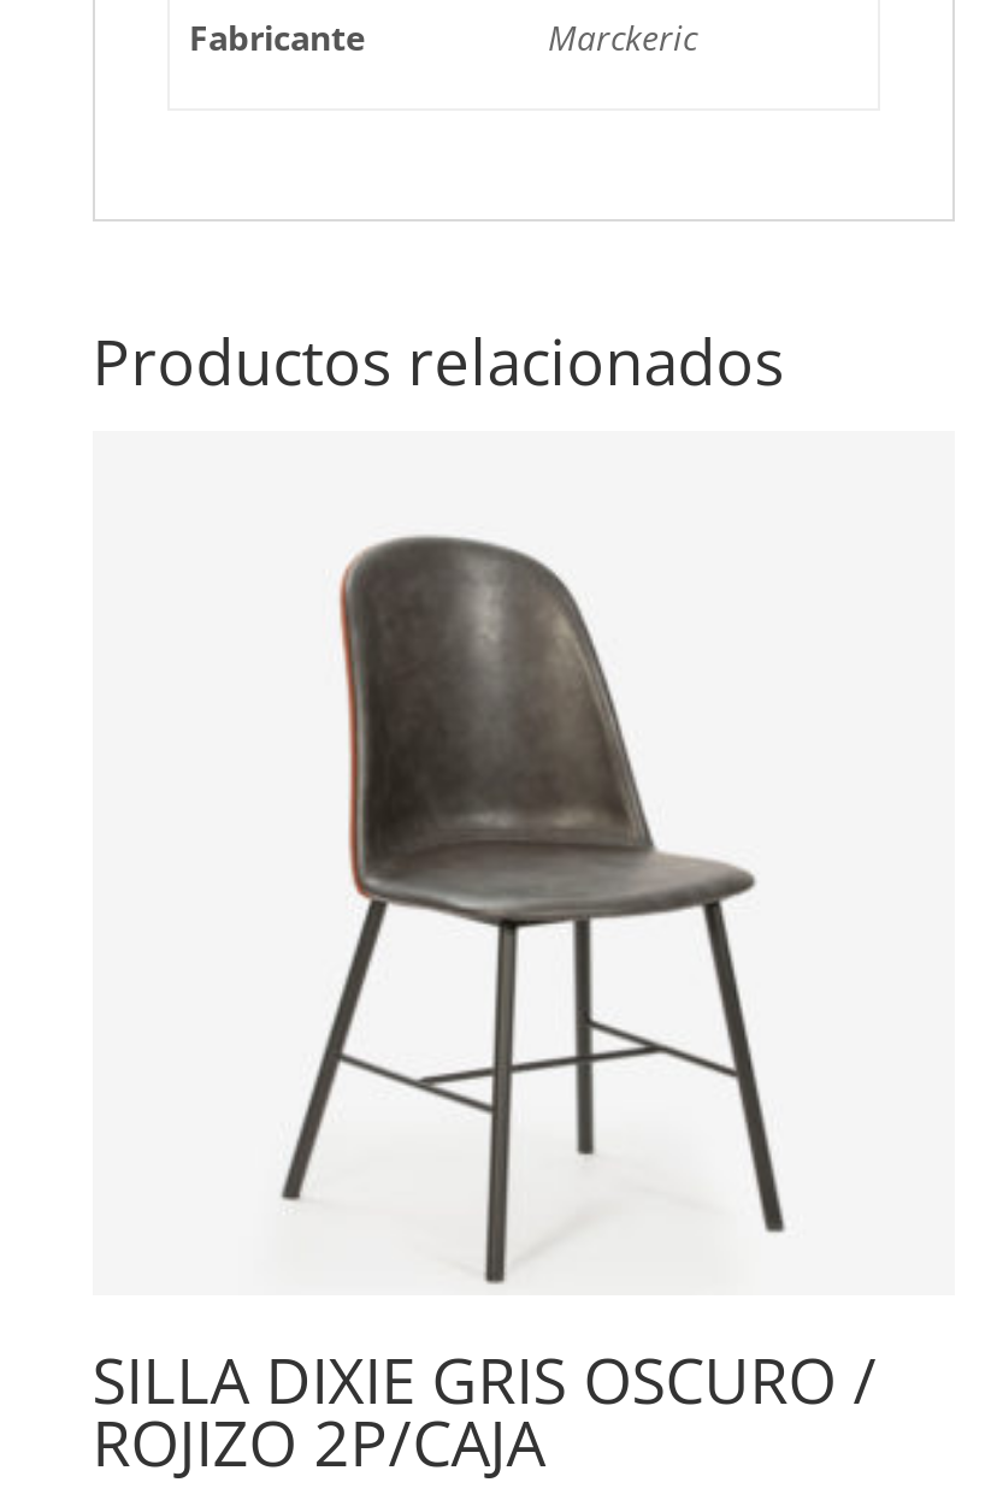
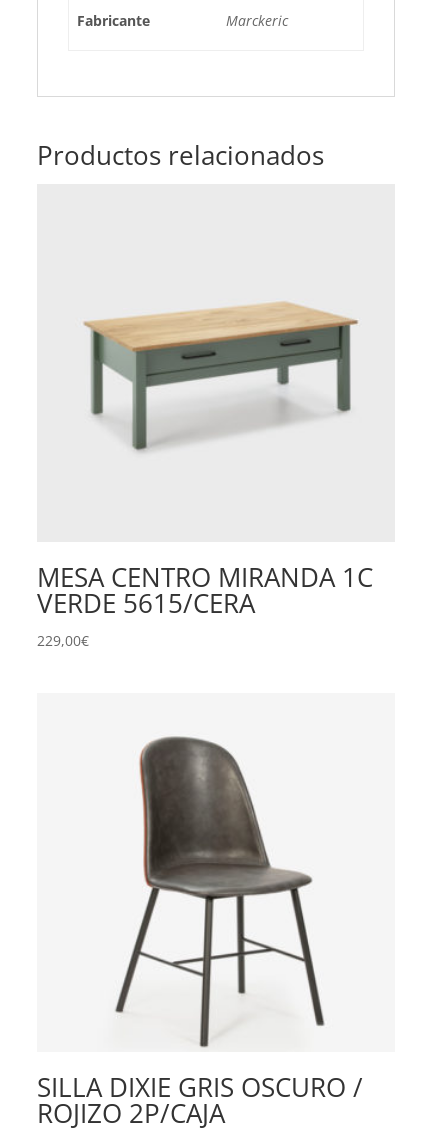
+ MESA CENTRO MIRANDA 1C
+ VERDE 5615/CERA
+ 229,00€

+ [image]
